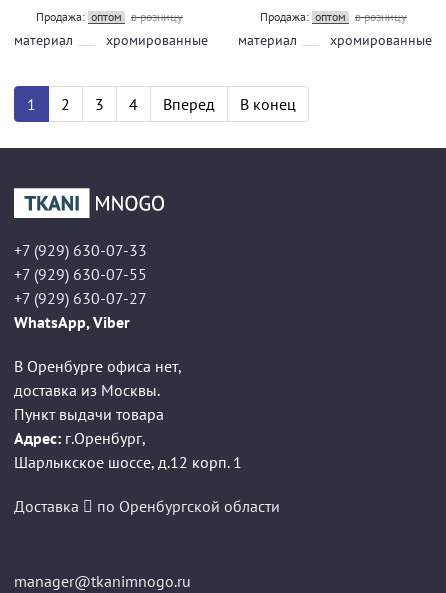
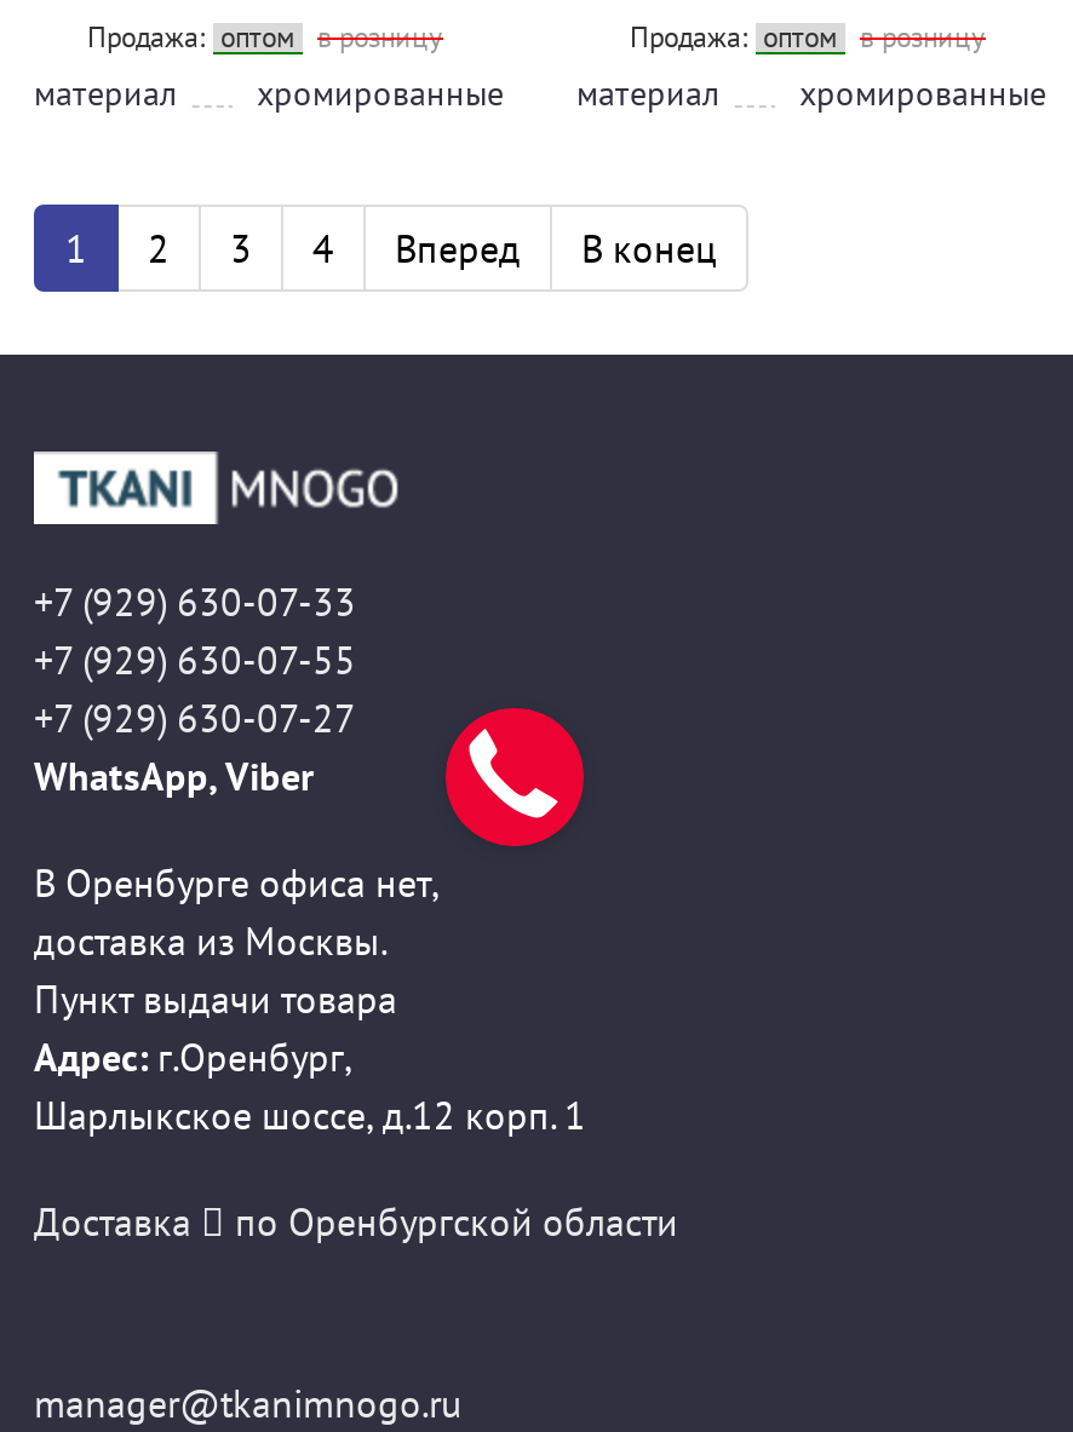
+ [image]
